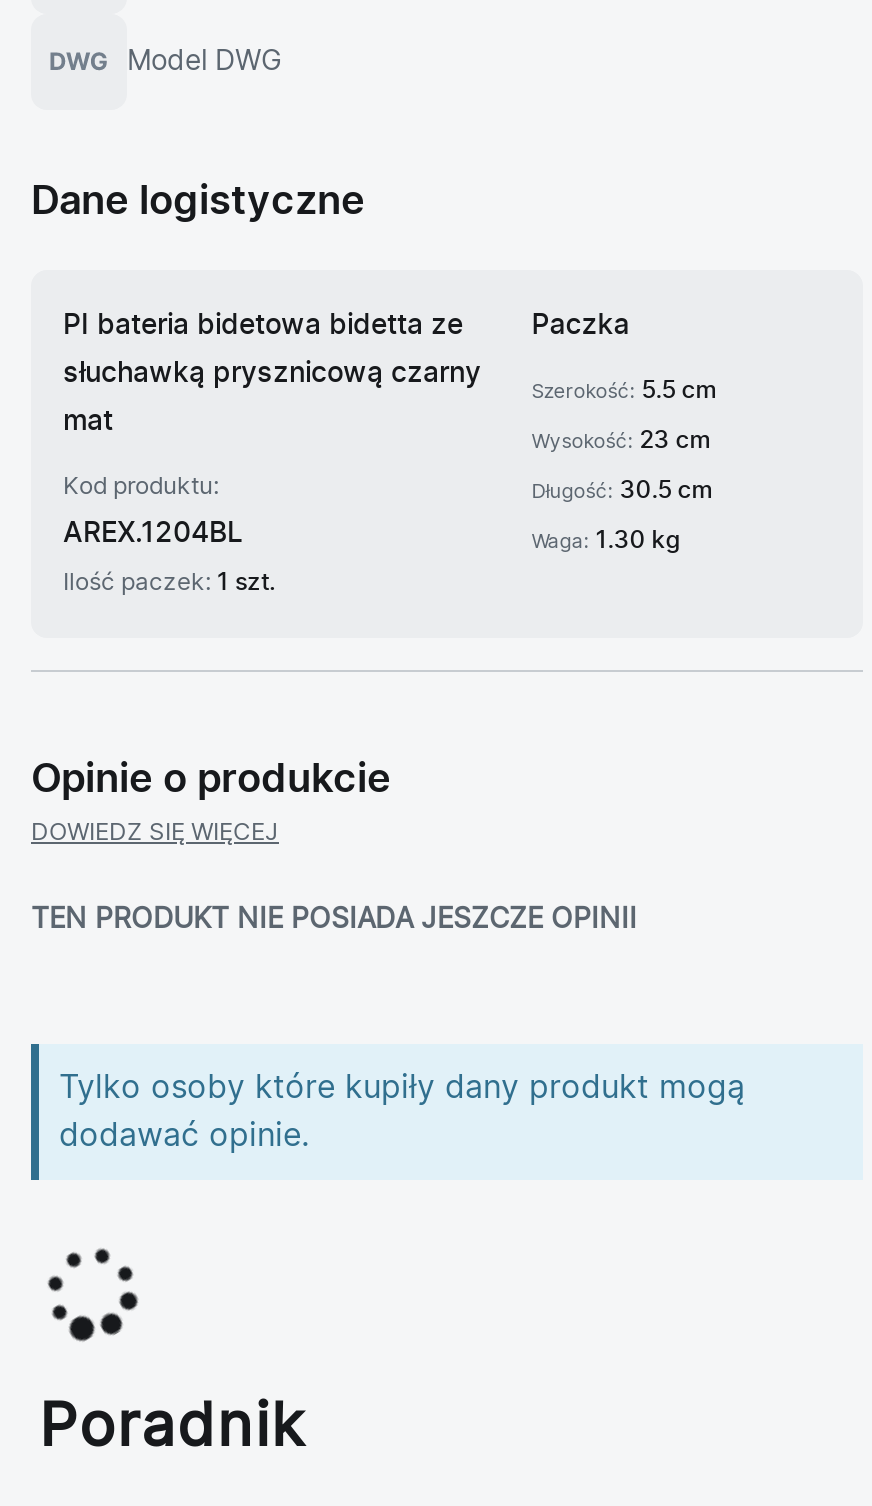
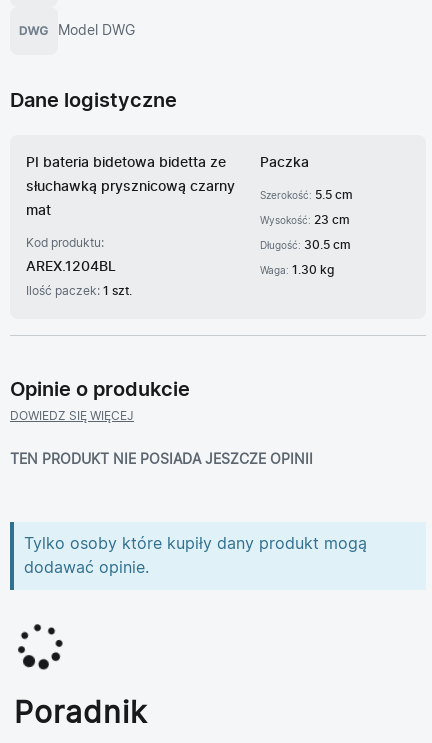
- [image]
+ [image]
